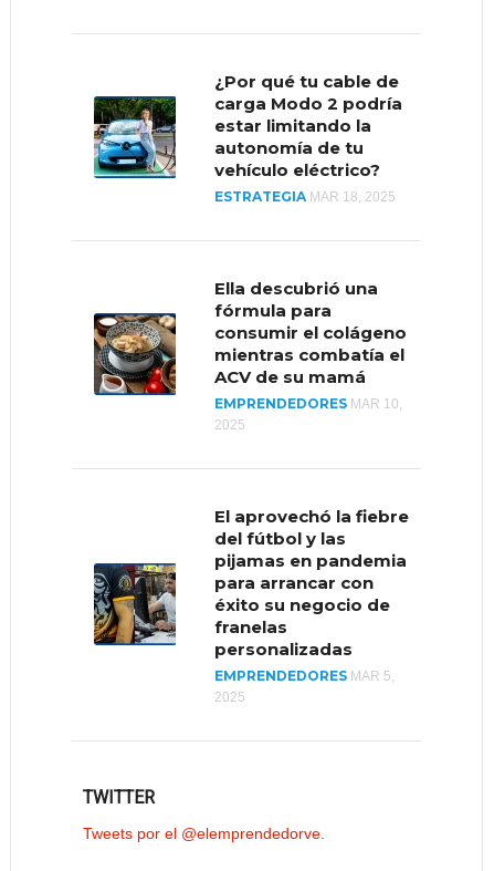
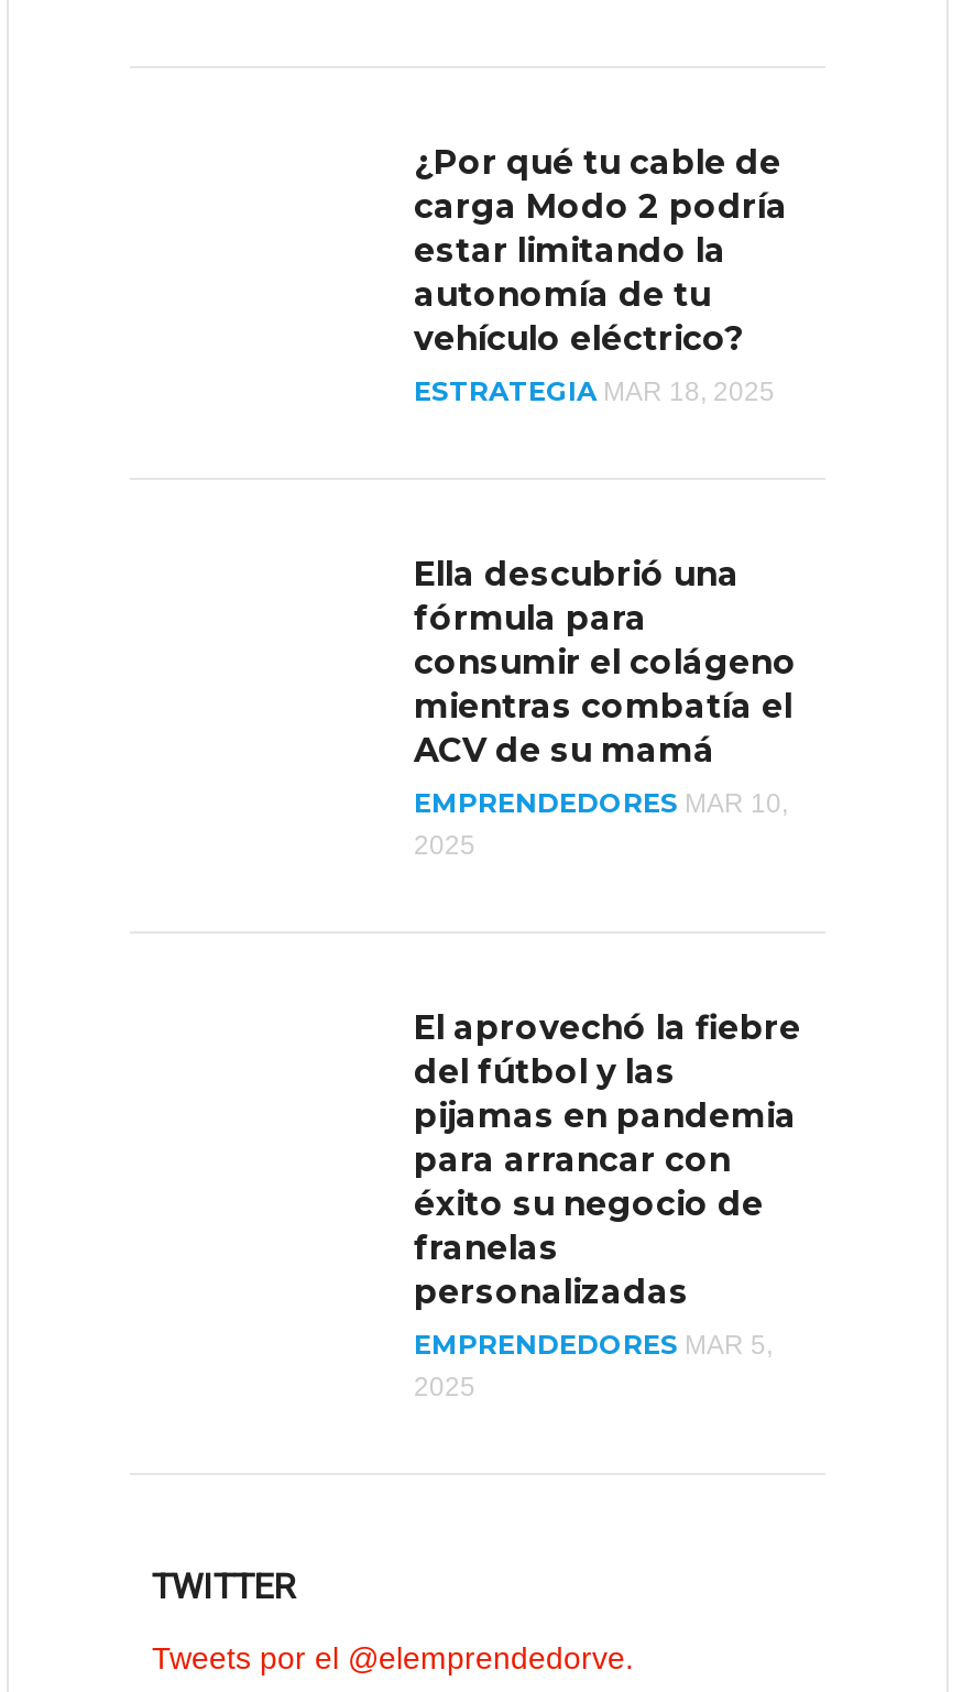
- [image]

- [image]

- [image]
